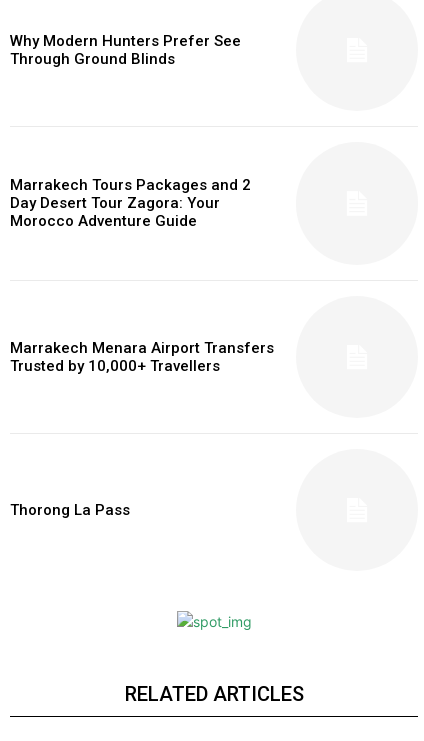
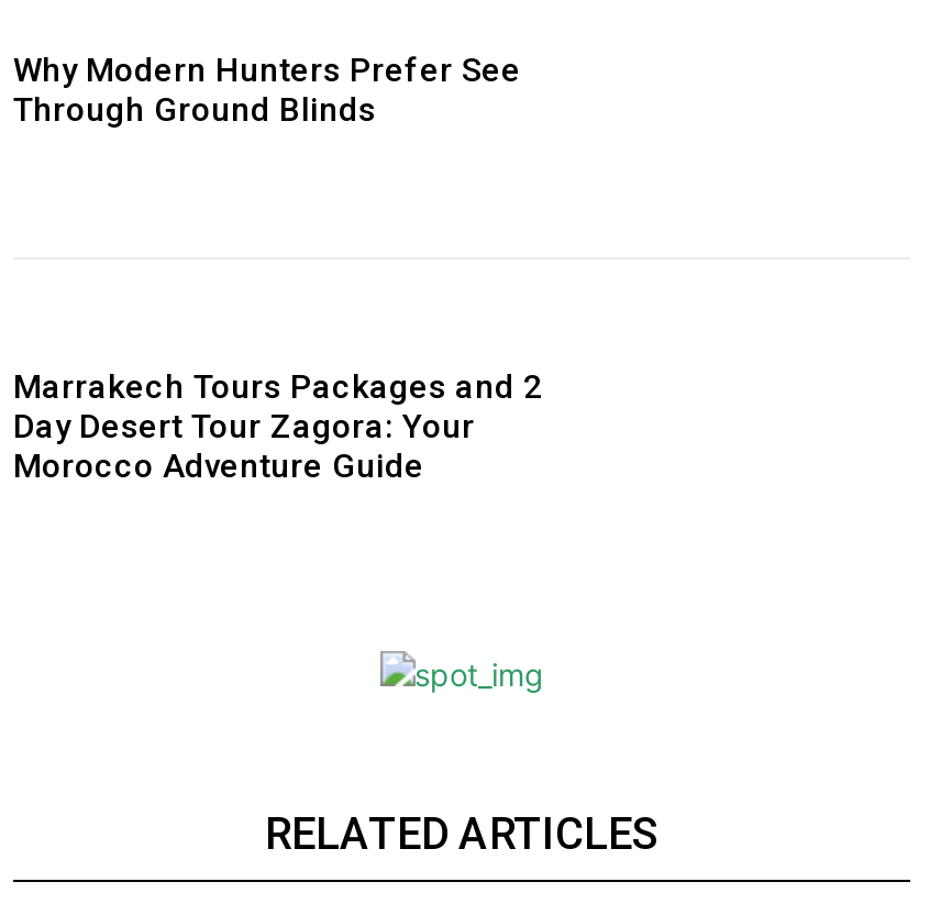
- Marrakech Menara Airport Transfers
- Trusted by 10,000+ Travellers

- Thorong La Pass
